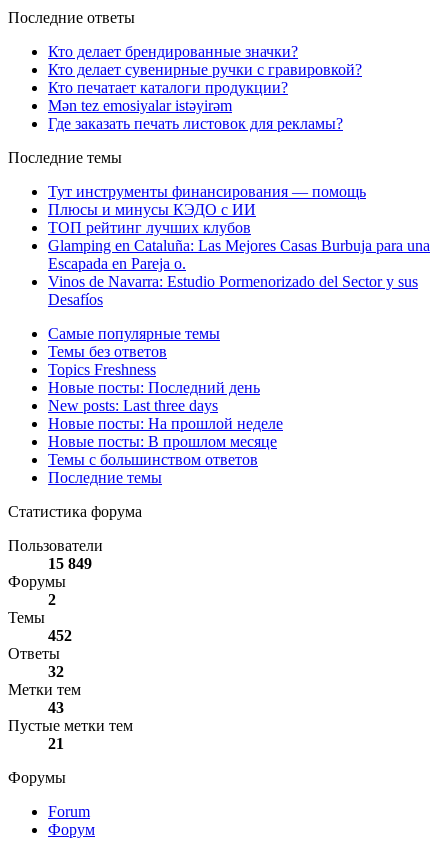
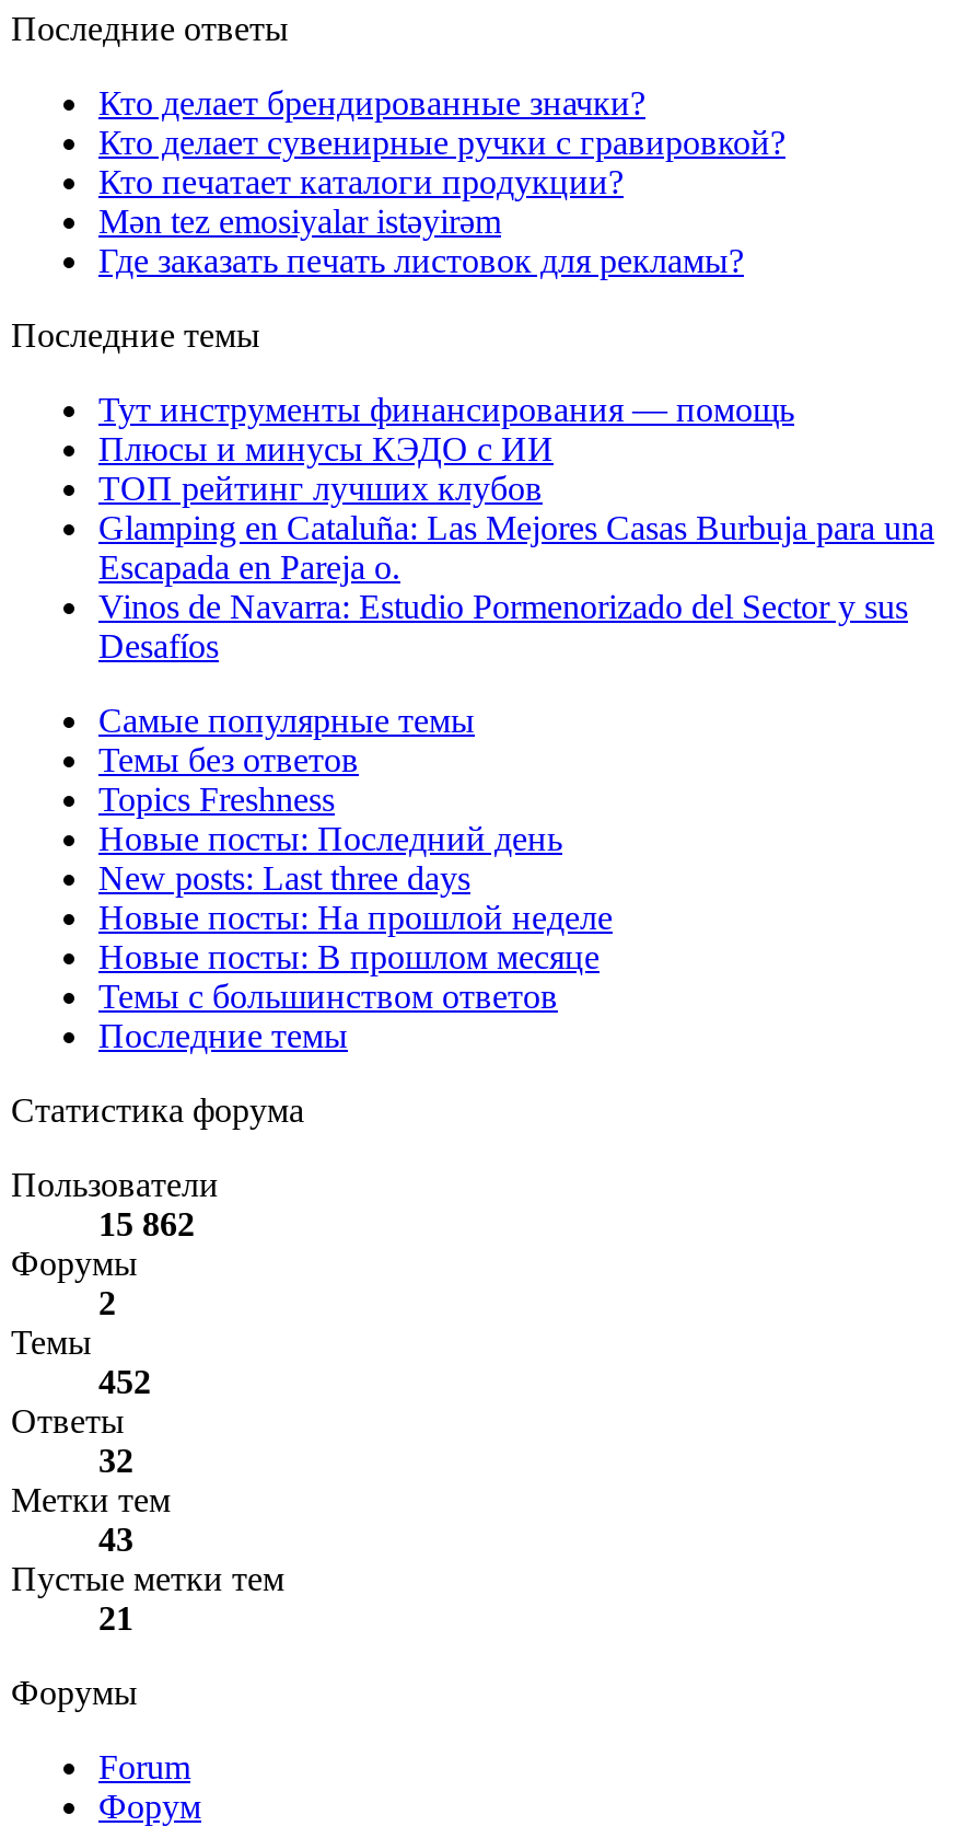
- 15 849
+ 15 862
